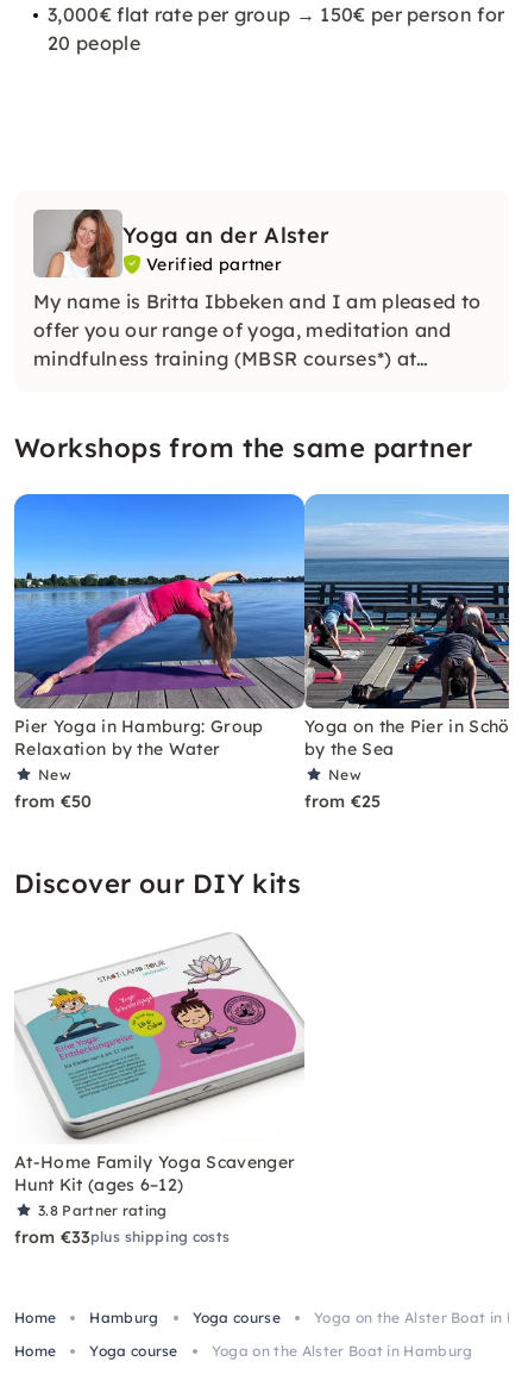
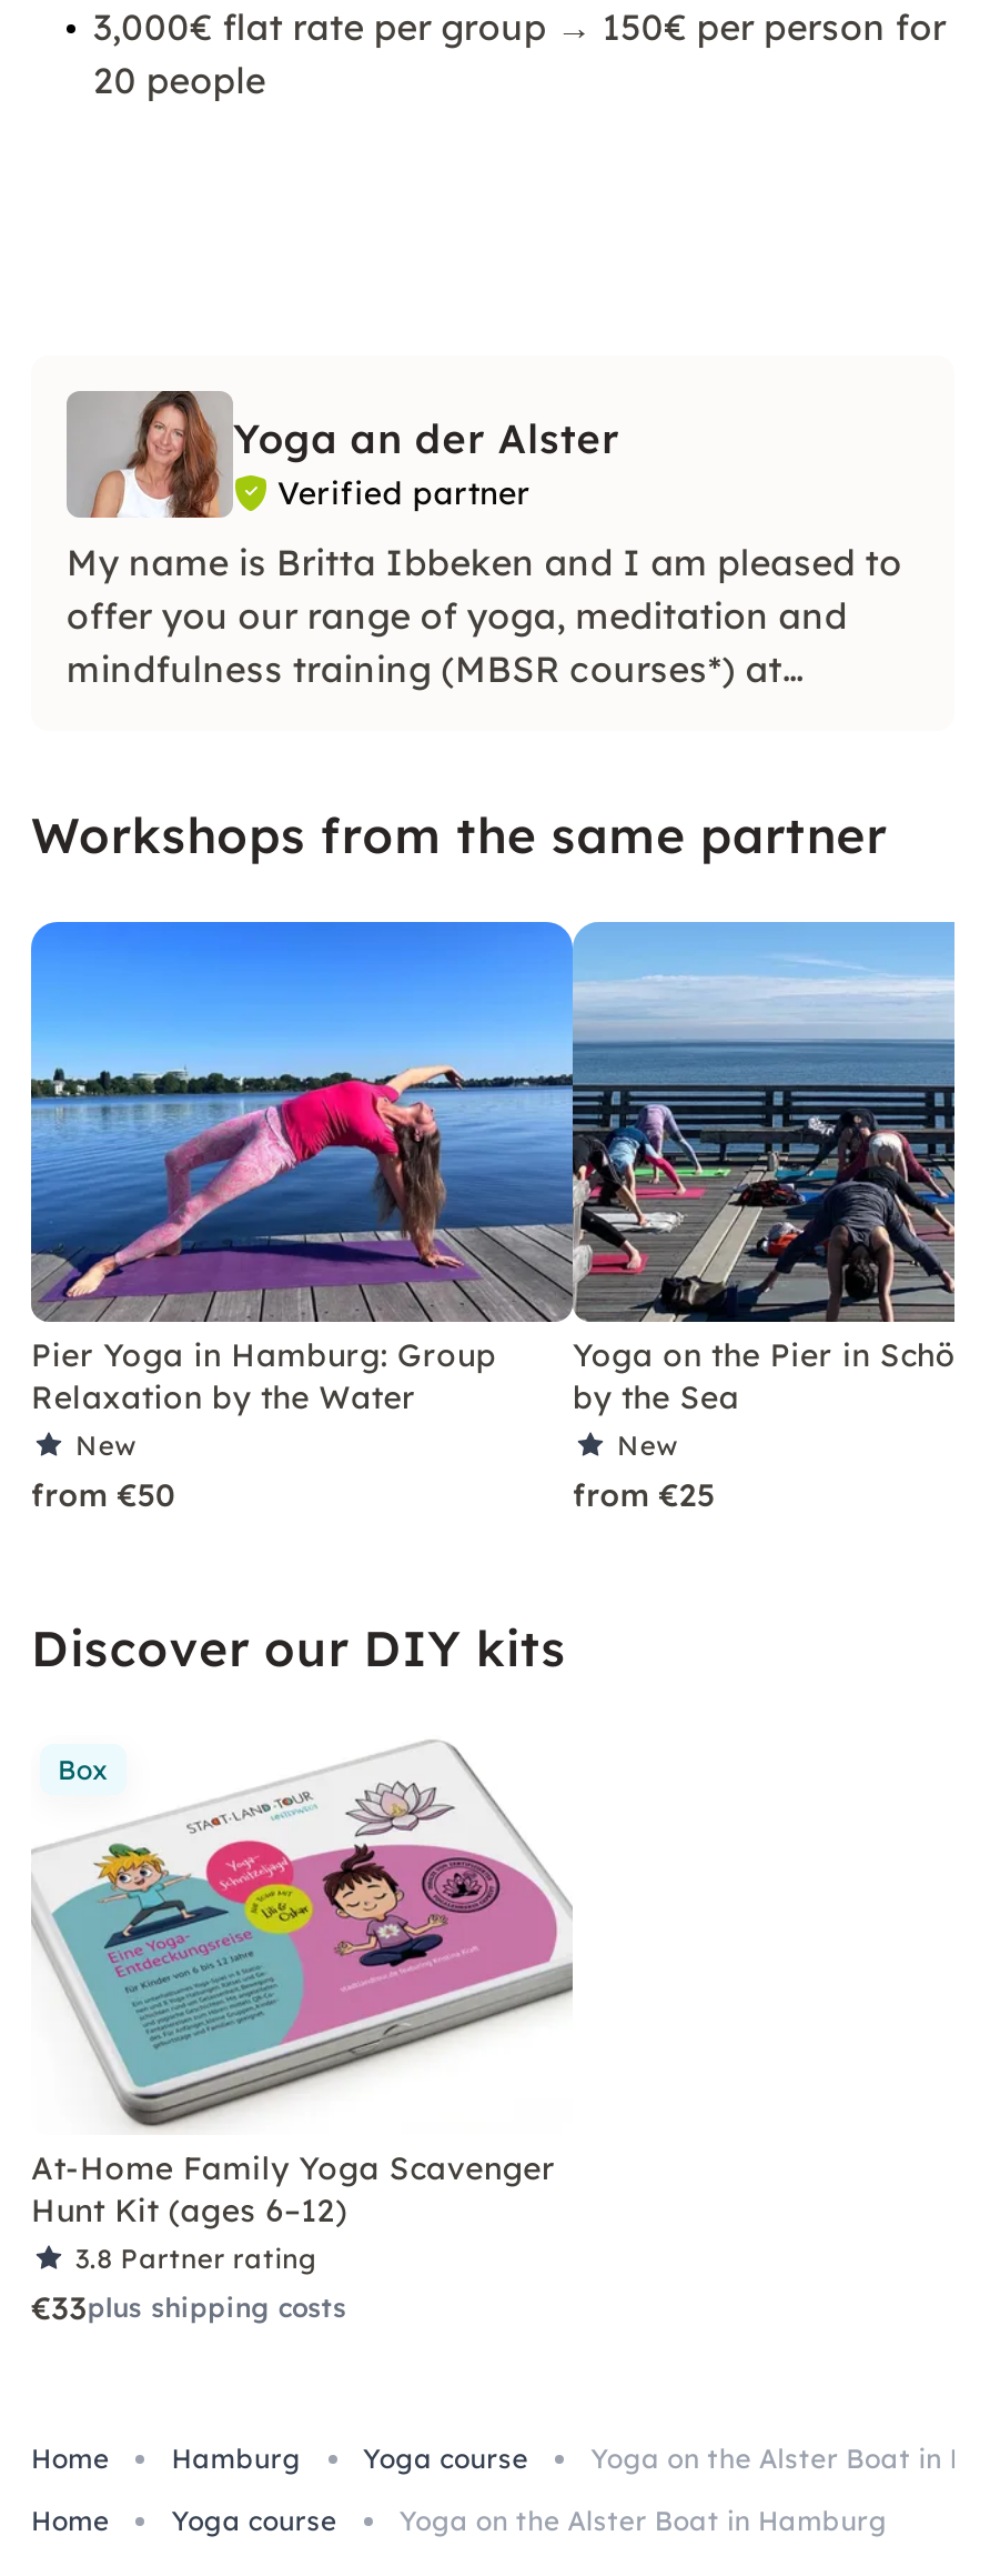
+ Box

- from €33plus shipping costs
+ €33plus shipping costs
